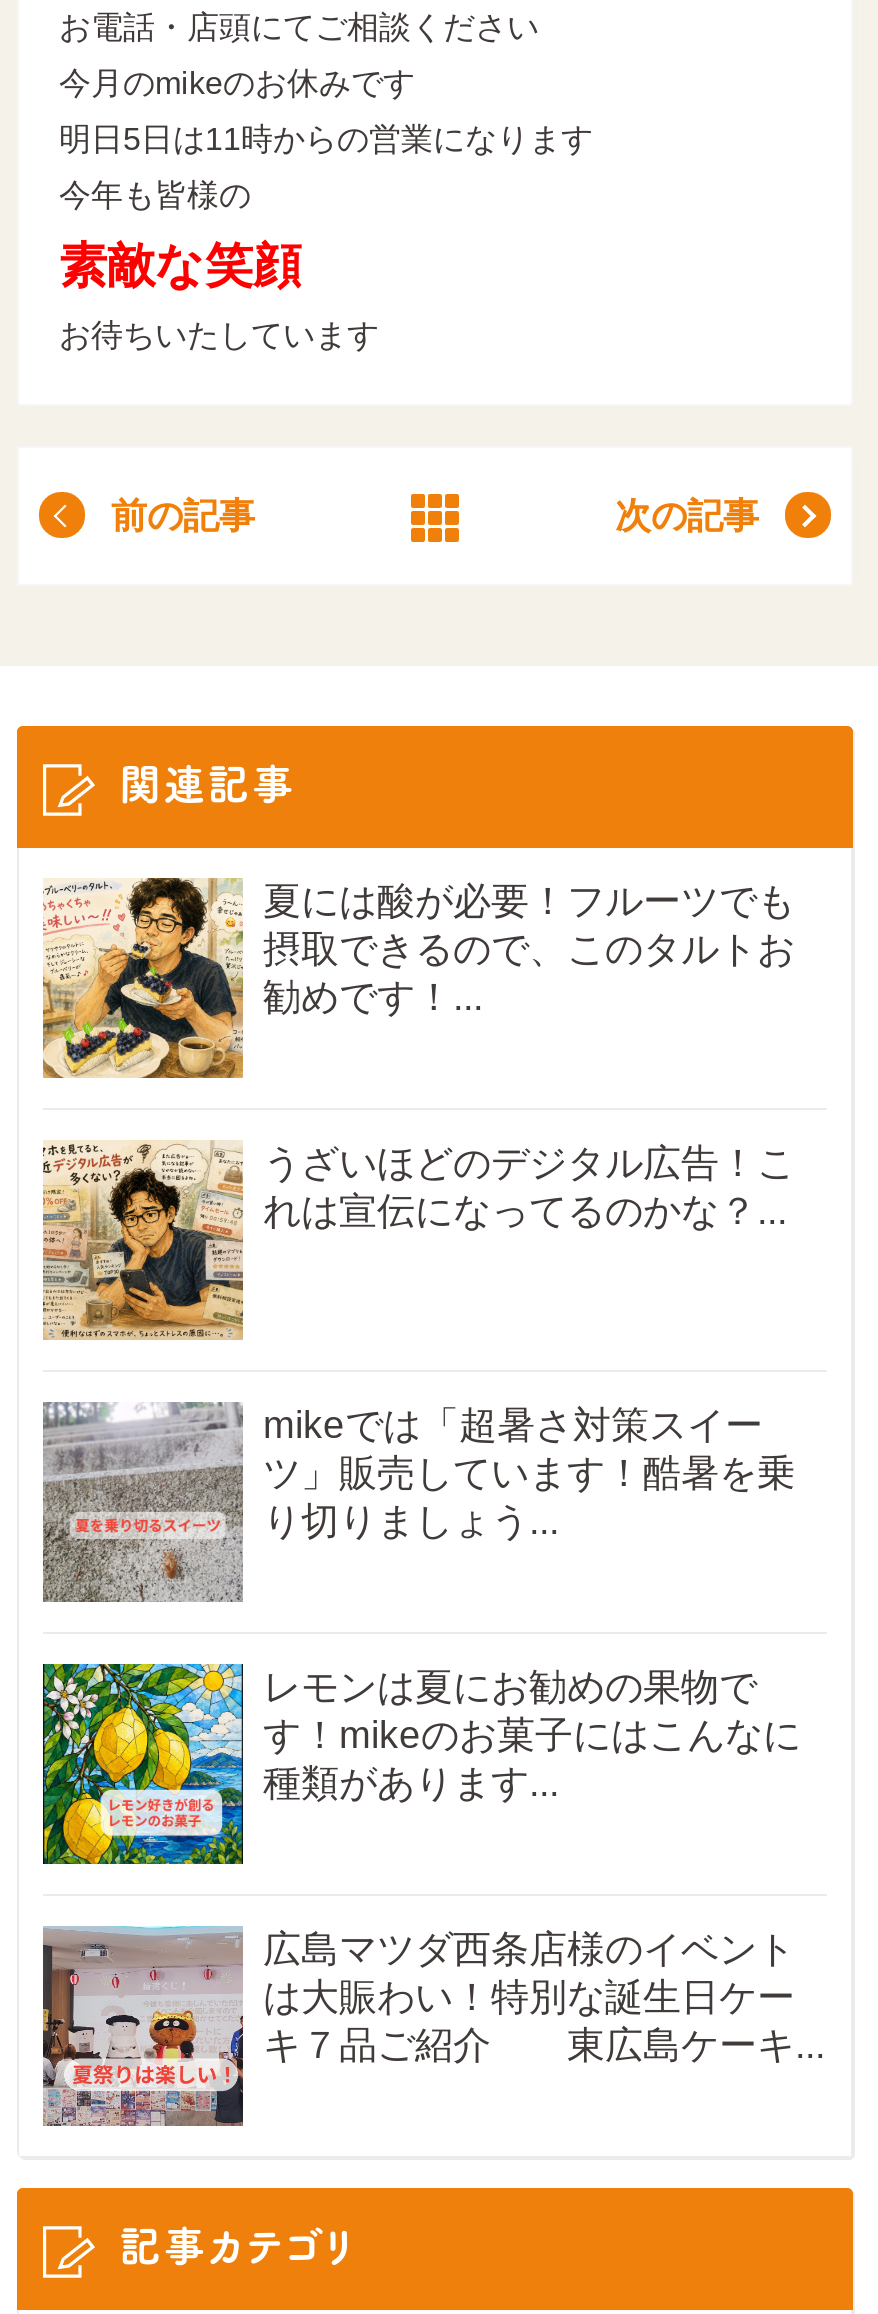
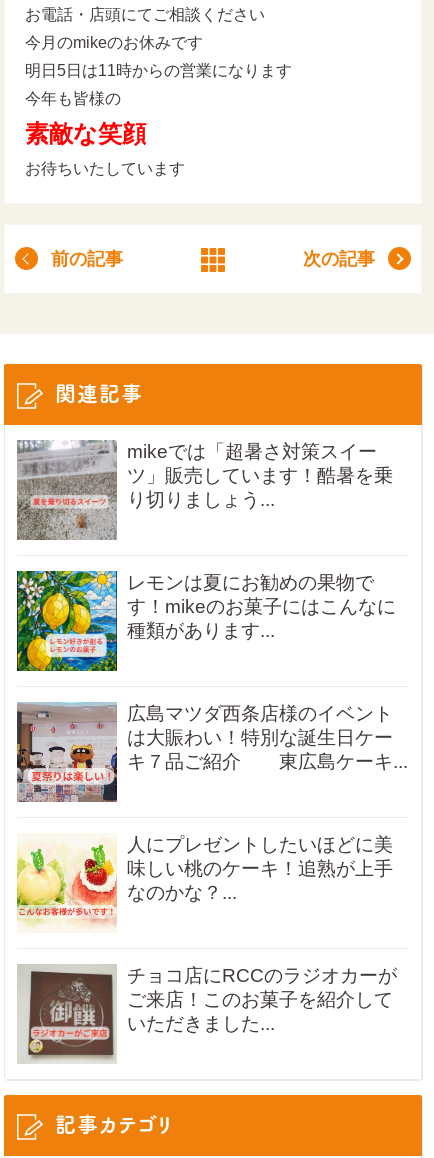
- [image]
- 夏には酸が必要！フルーツでも
- 摂取できるので、このタルトお
- 勧めです！...

- [image]
- うざいほどのデジタル広告！こ
- れは宣伝になってるのかな？...

moved up: [image] | mikeでは「超暑さ対策スイー | ツ」販売しています！酷暑を乗 | ... | は大賑わい！特別な誕生日ケー | キ７品ご紹介 東広島ケーキ...

+ [image]
+ 人にプレゼントしたいほどに美
+ 味しい桃のケーキ！追熟が上手
+ なのかな？...

+ [image]
+ チョコ店にRCCのラジオカーが
+ ご来店！このお菓子を紹介して
+ いただきました...
